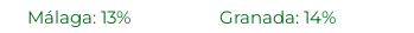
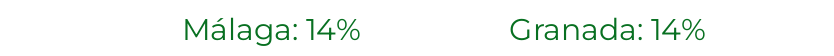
- Málaga: 13%
+ Málaga: 14%
